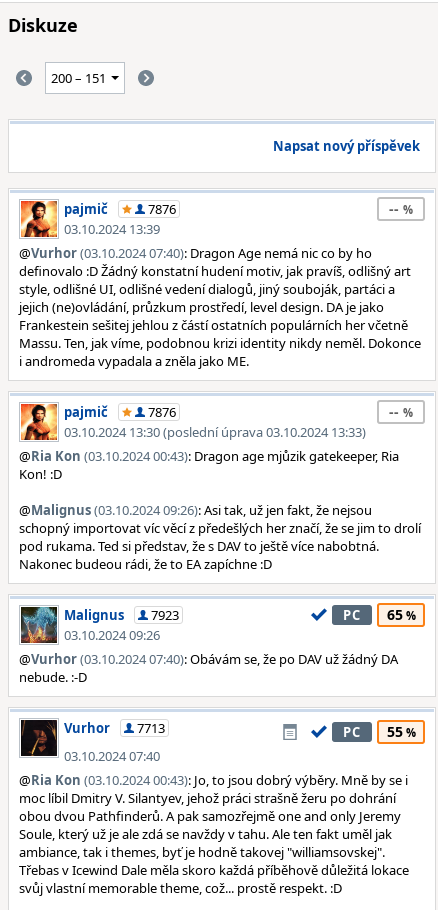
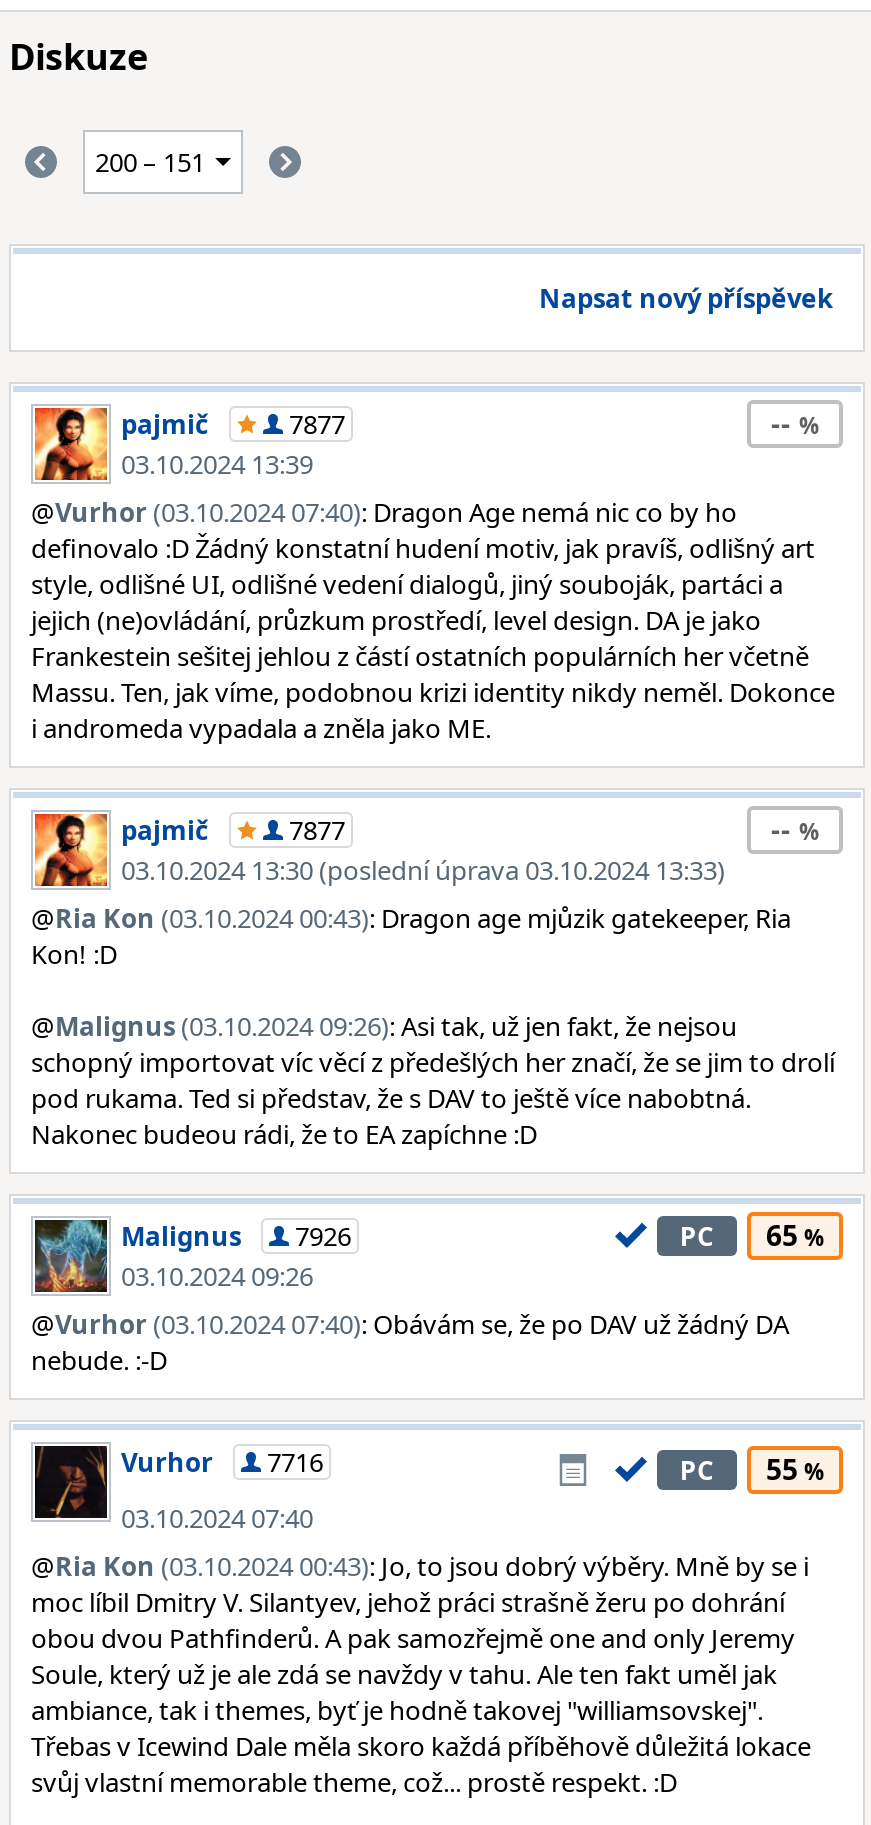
- 7876
+ 7877

- 7876
+ 7877

- Malignus 7923
+ Malignus 7926

- Vurhor 7713
+ Vurhor 7716
